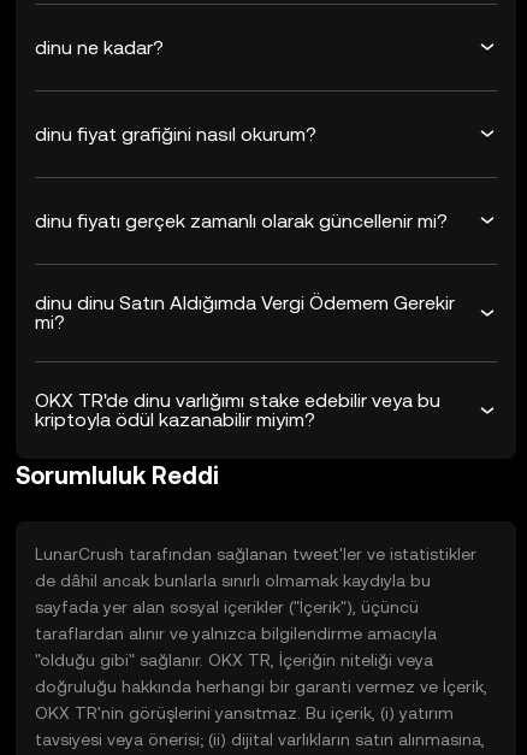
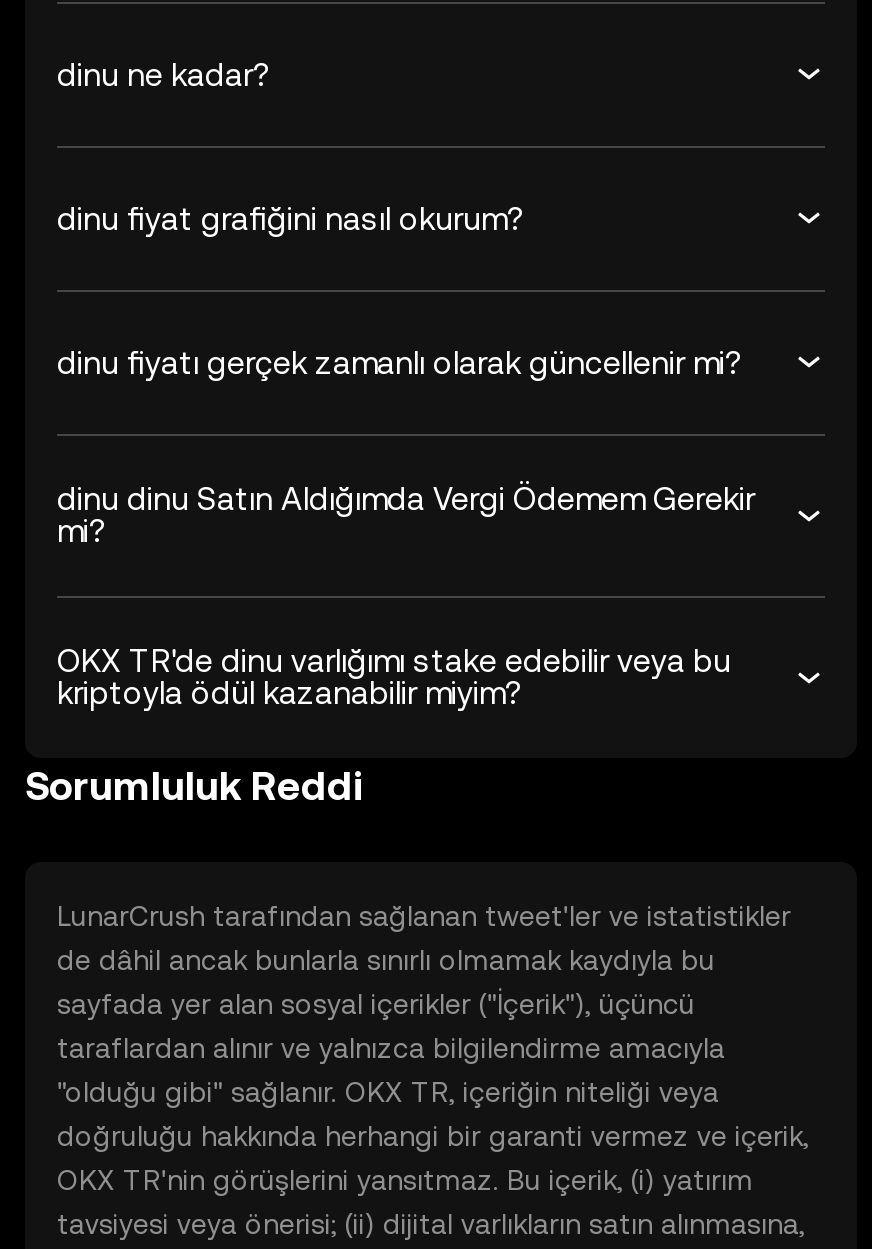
- "olduğu gibi" sağlanır. OKX TR, İçeriğin niteliği veya
+ "olduğu gibi" sağlanır. OKX TR, içeriğin niteliği veya

- doğruluğu hakkında herhangi bir garanti vermez ve İçerik,
+ doğruluğu hakkında herhangi bir garanti vermez ve içerik,
